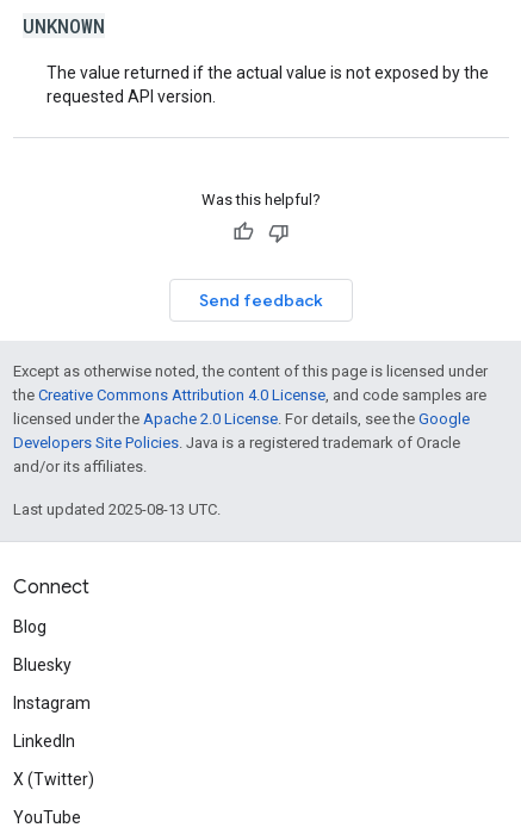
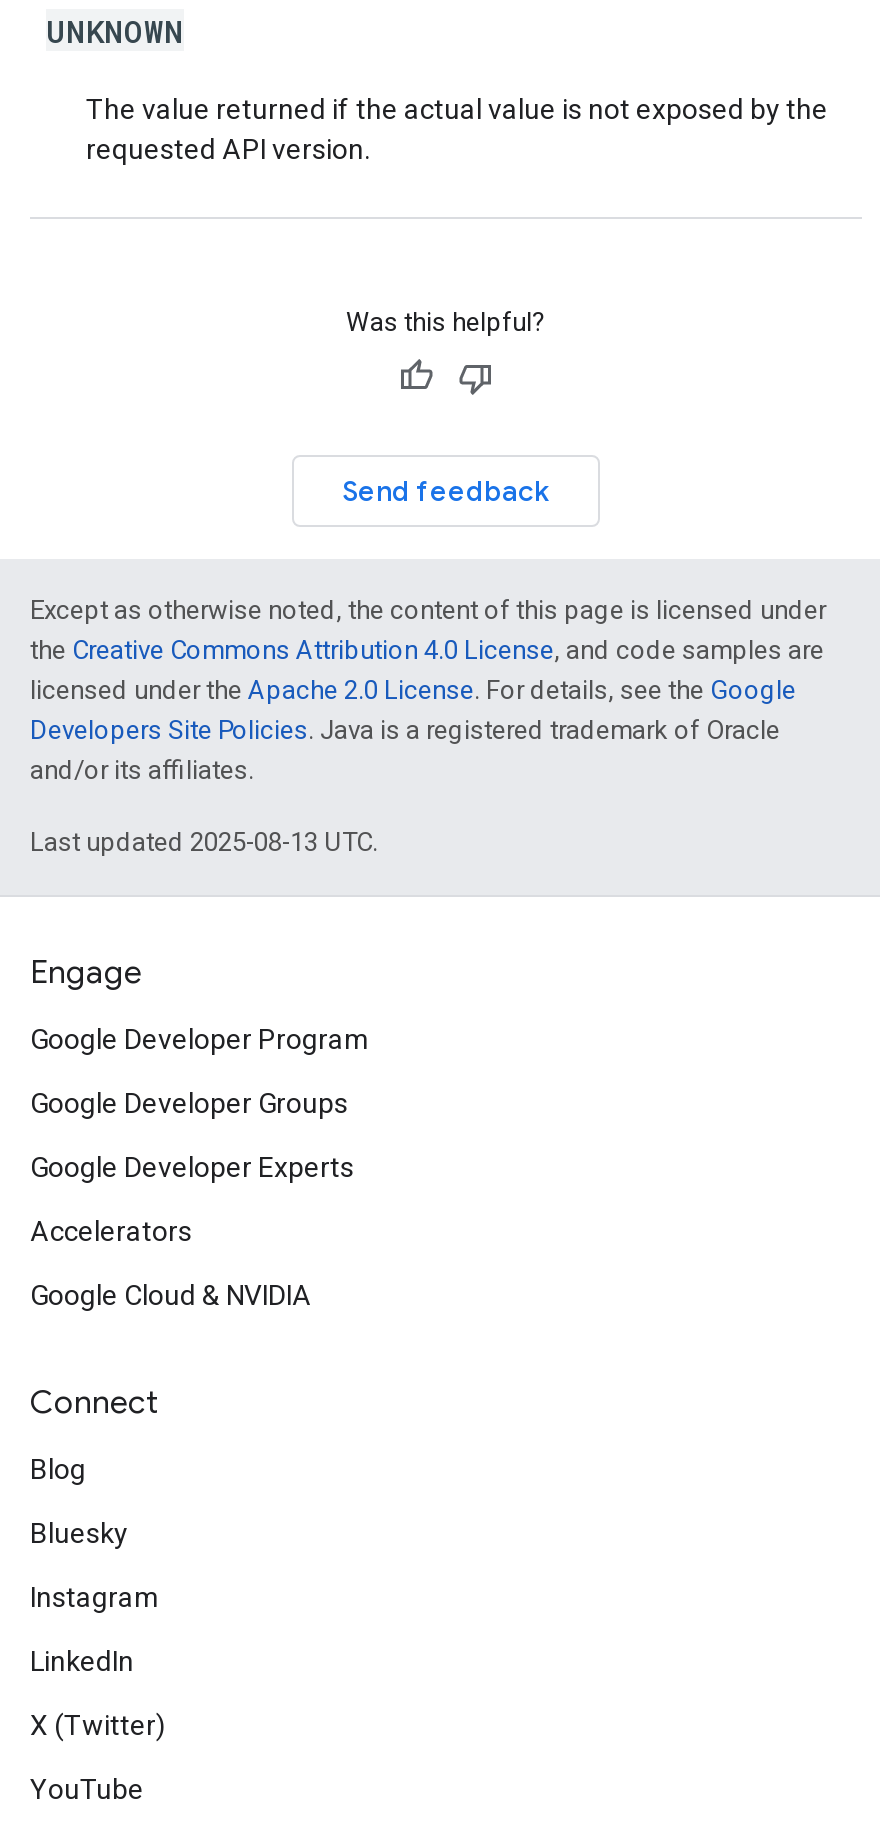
+ Engage
+ Google Developer Program
+ Google Developer Groups
+ Google Developer Experts
+ Accelerators
+ Google Cloud & NVIDIA
